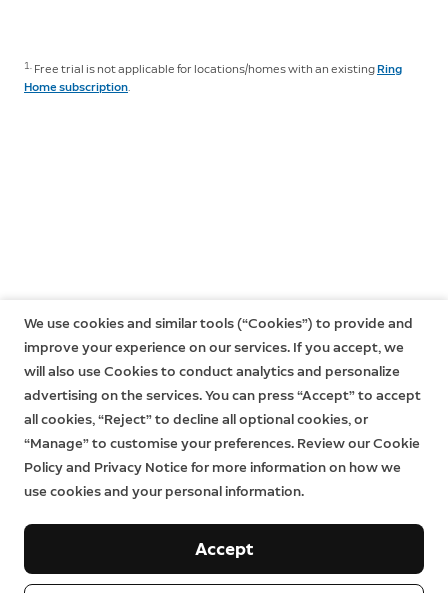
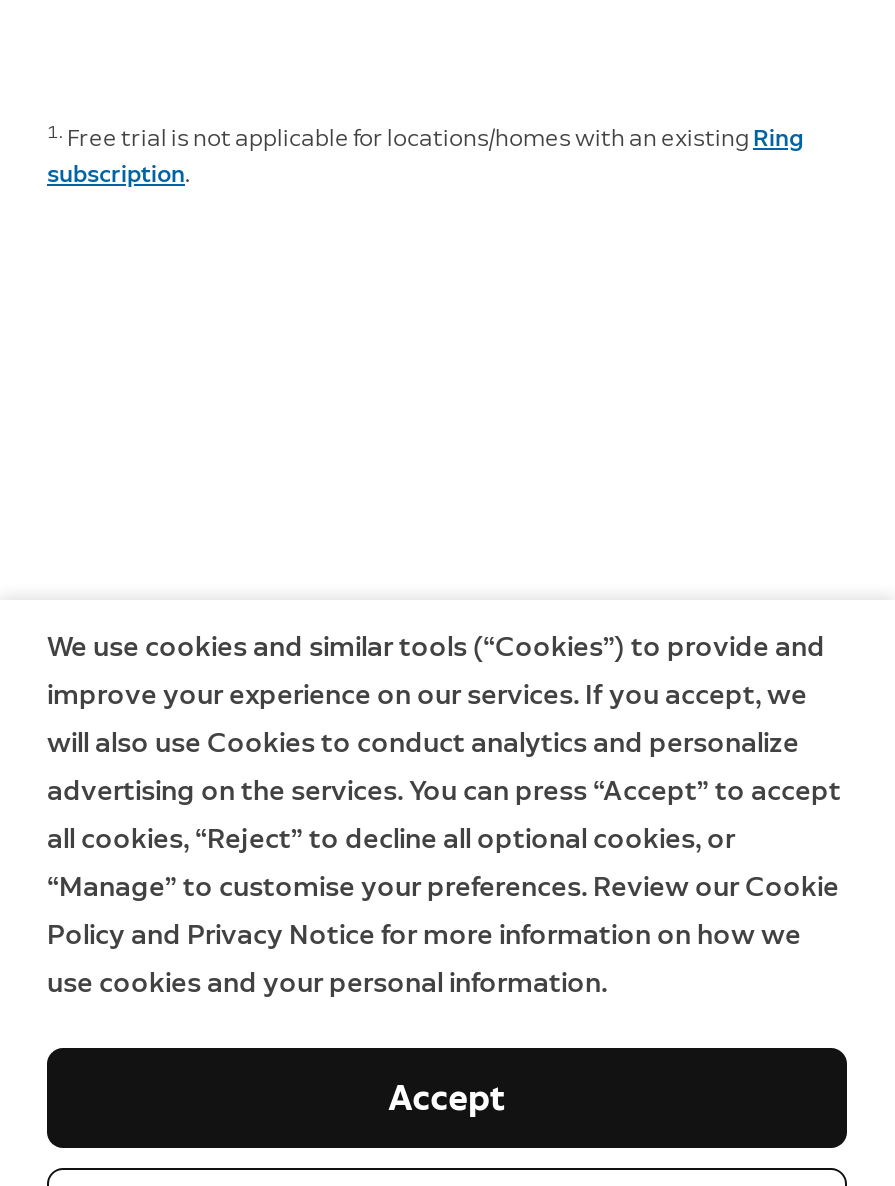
- Home subscription.
+ subscription.
